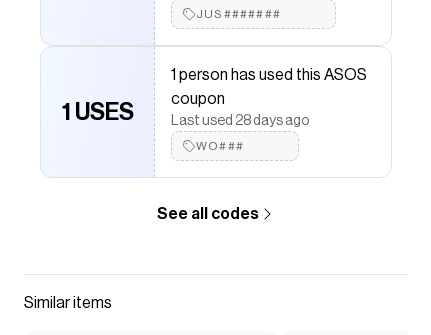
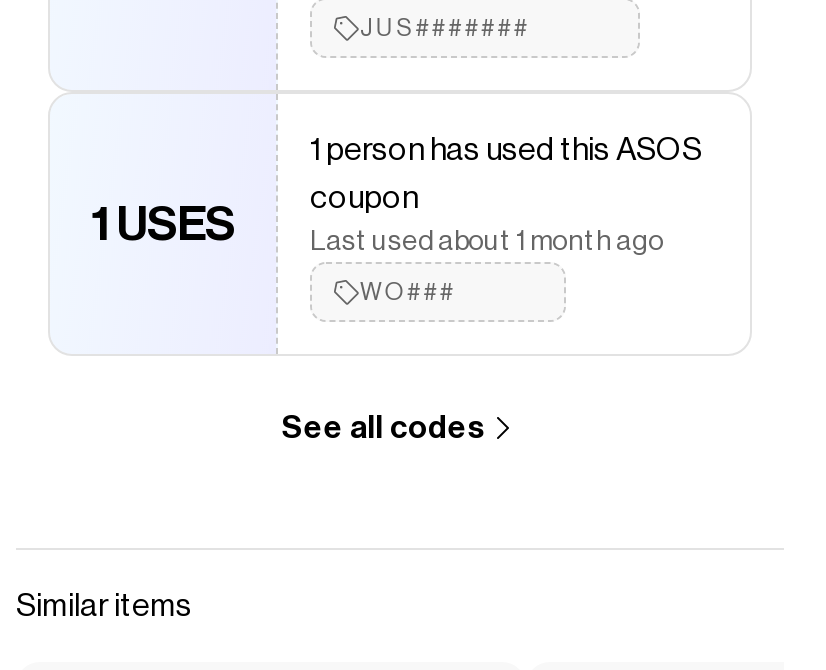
- Last used 28 days ago
+ Last used about 1 month ago
